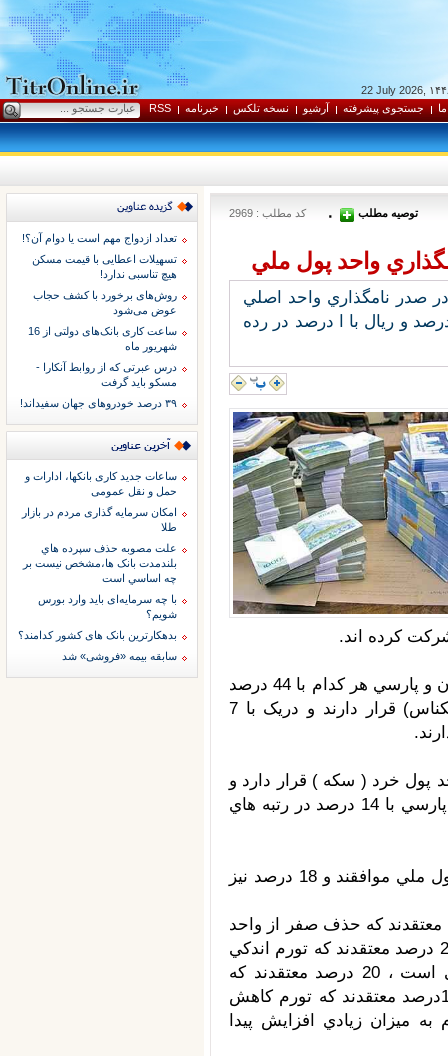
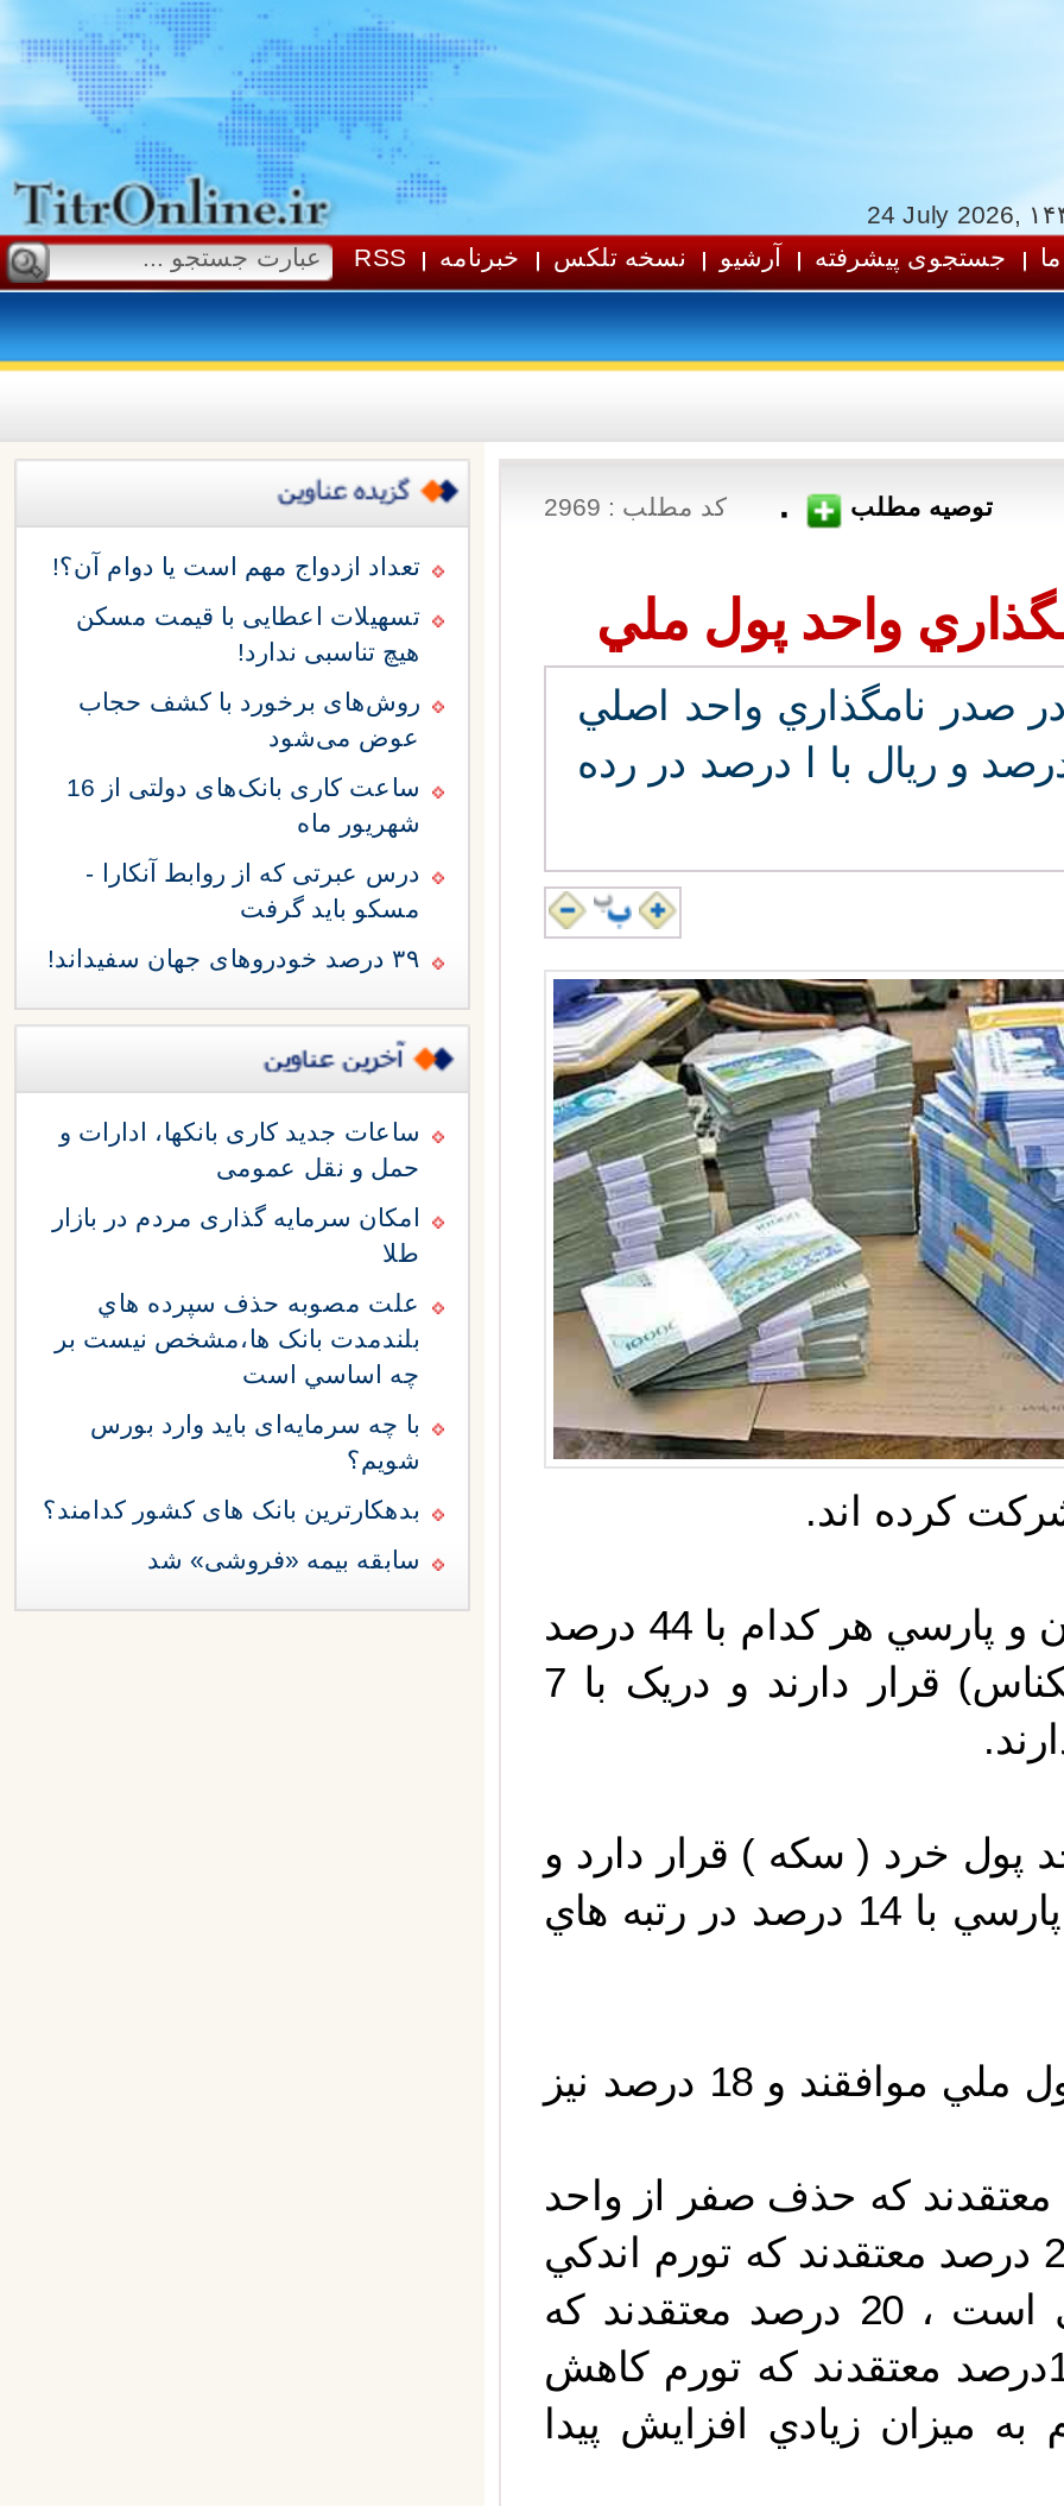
- 22 July 2026
+ 24 July 2026
